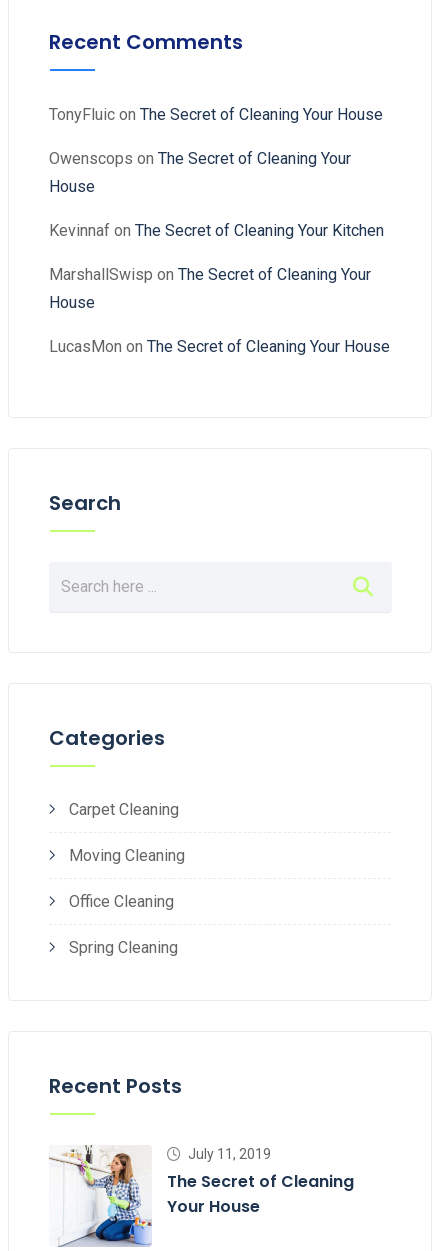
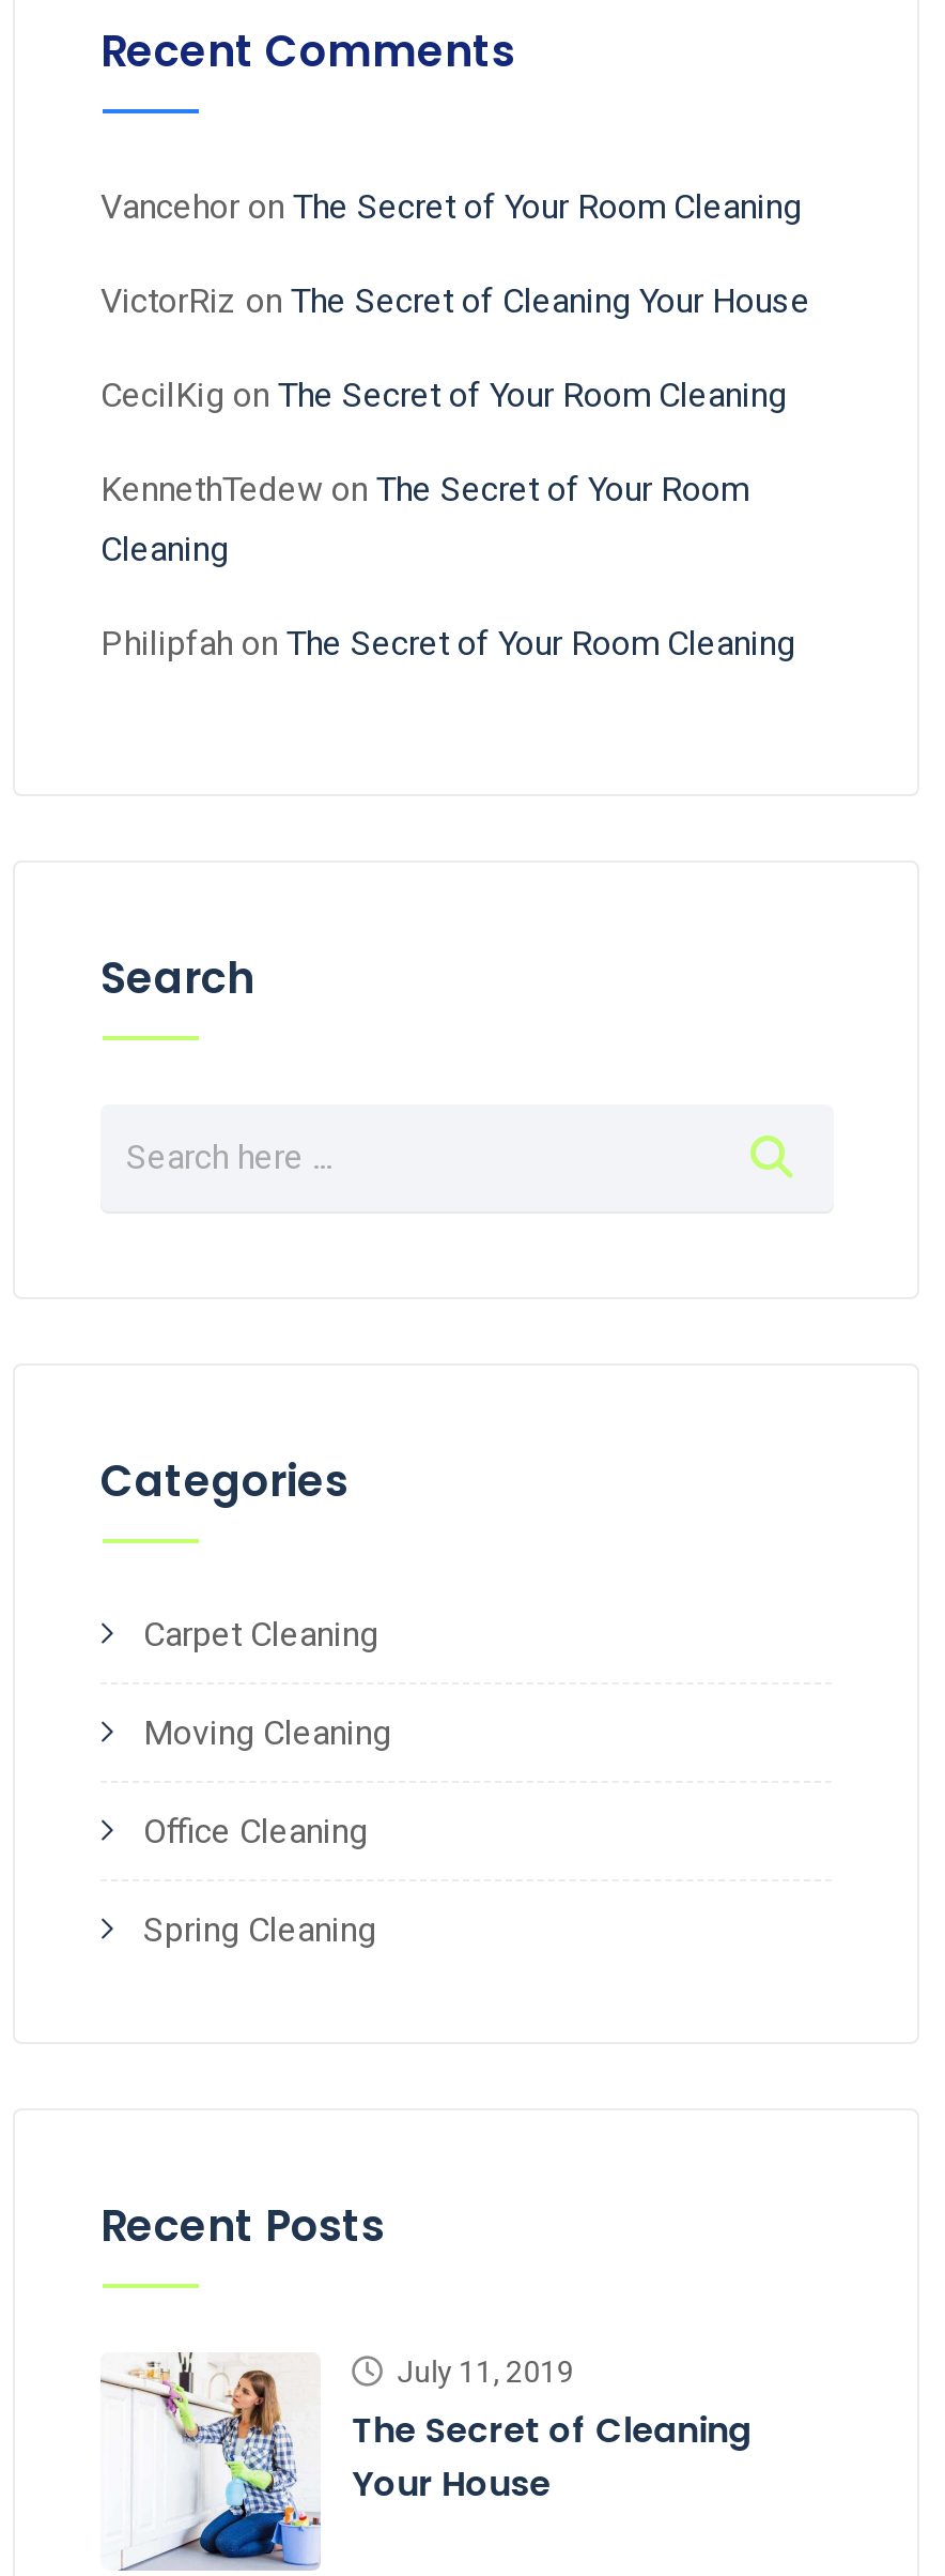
- TonyFluic on The Secret of Cleaning Your House
- Owenscops on The Secret of Cleaning Your
- House
- Kevinnaf on The Secret of Cleaning Your Kitchen
- MarshallSwisp on The Secret of Cleaning Your
- House
- LucasMon on The Secret of Cleaning Your House
+ Vancehor on The Secret of Your Room Cleaning
+ VictorRiz on The Secret of Cleaning Your House
+ CecilKig on The Secret of Your Room Cleaning
+ KennethTedew on The Secret of Your Room
+ Cleaning
+ Philipfah on The Secret of Your Room Cleaning
